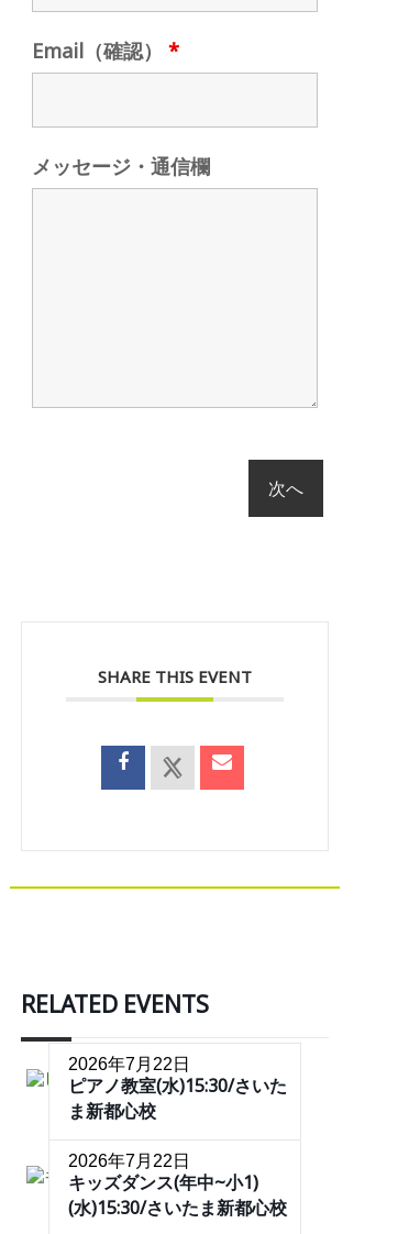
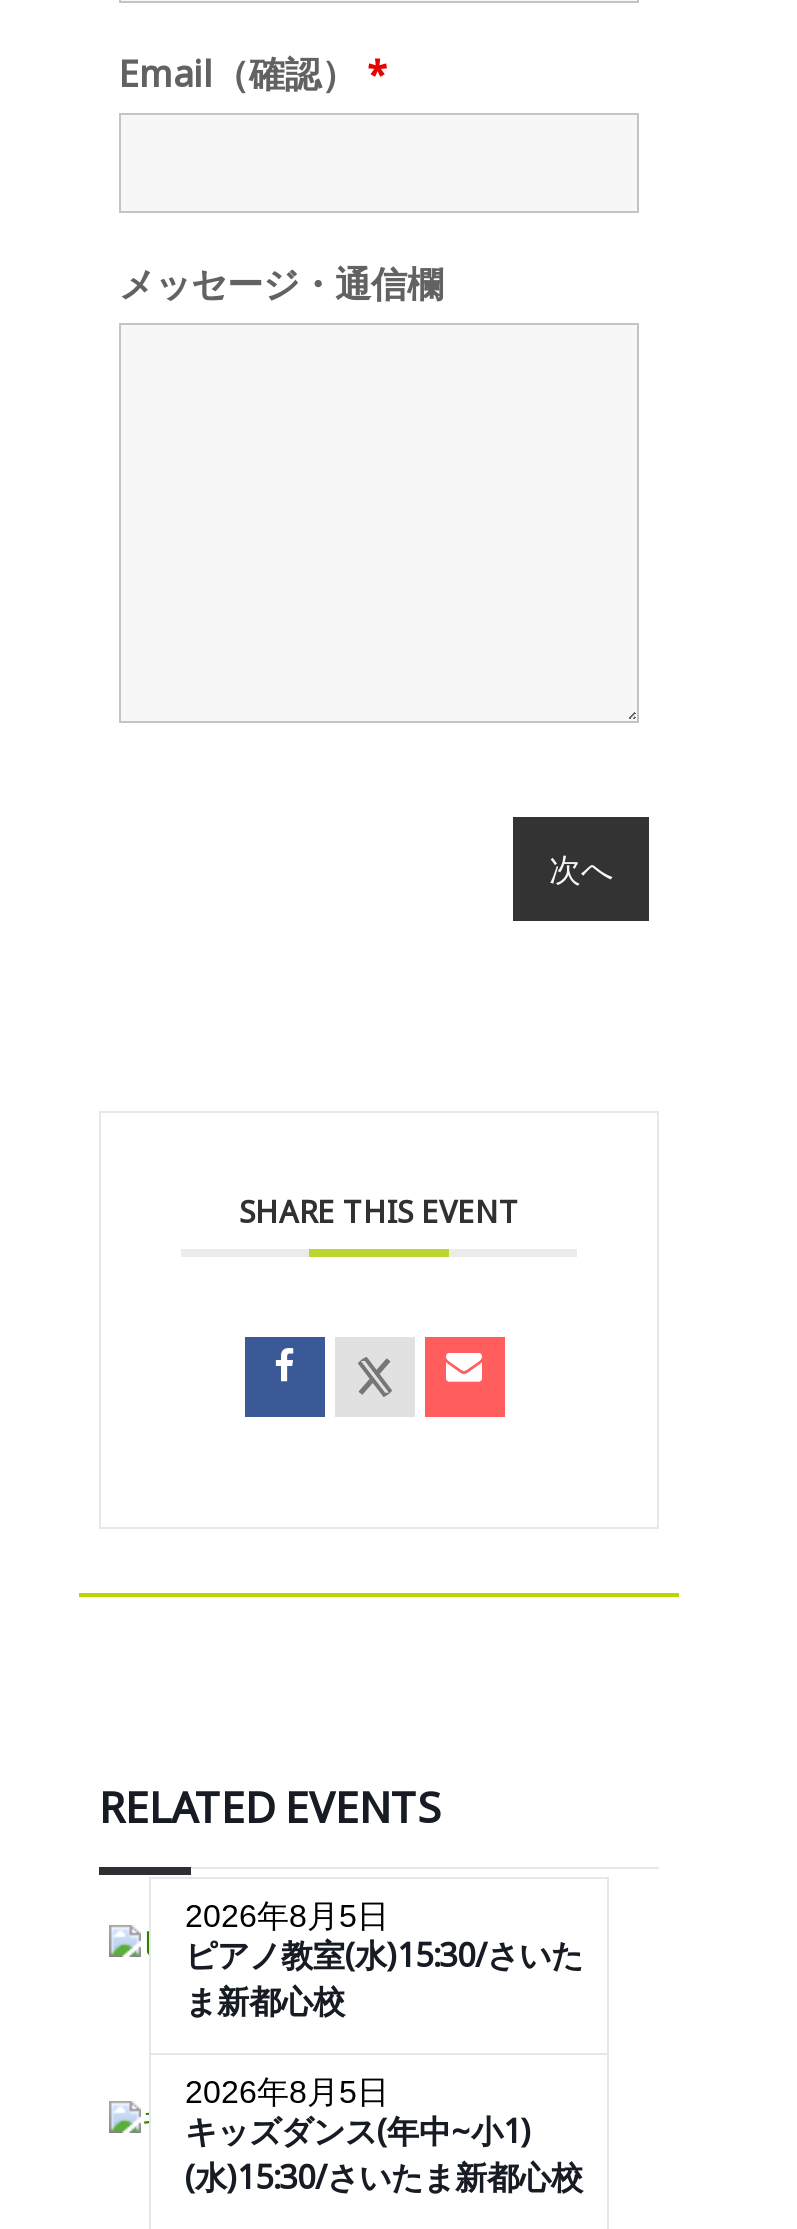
- 2026年7月22日
+ 2026年8月5日

- 2026年7月22日
+ 2026年8月5日
